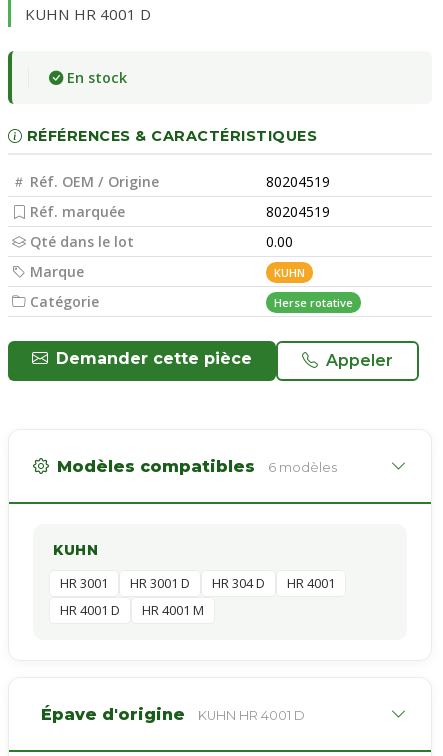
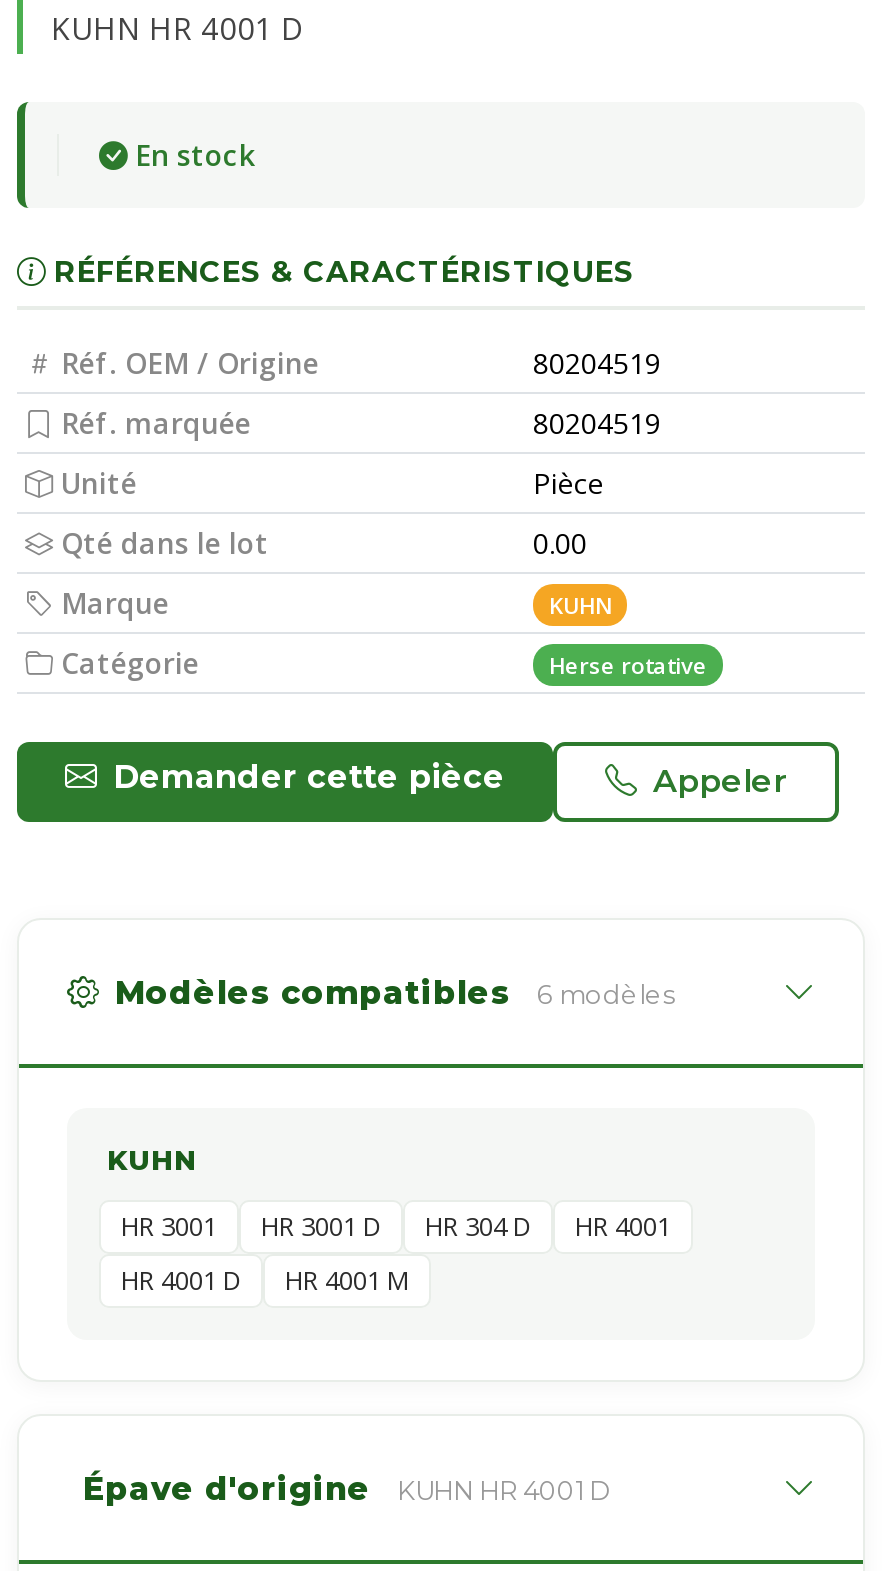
+ Unité
+ Pièce
